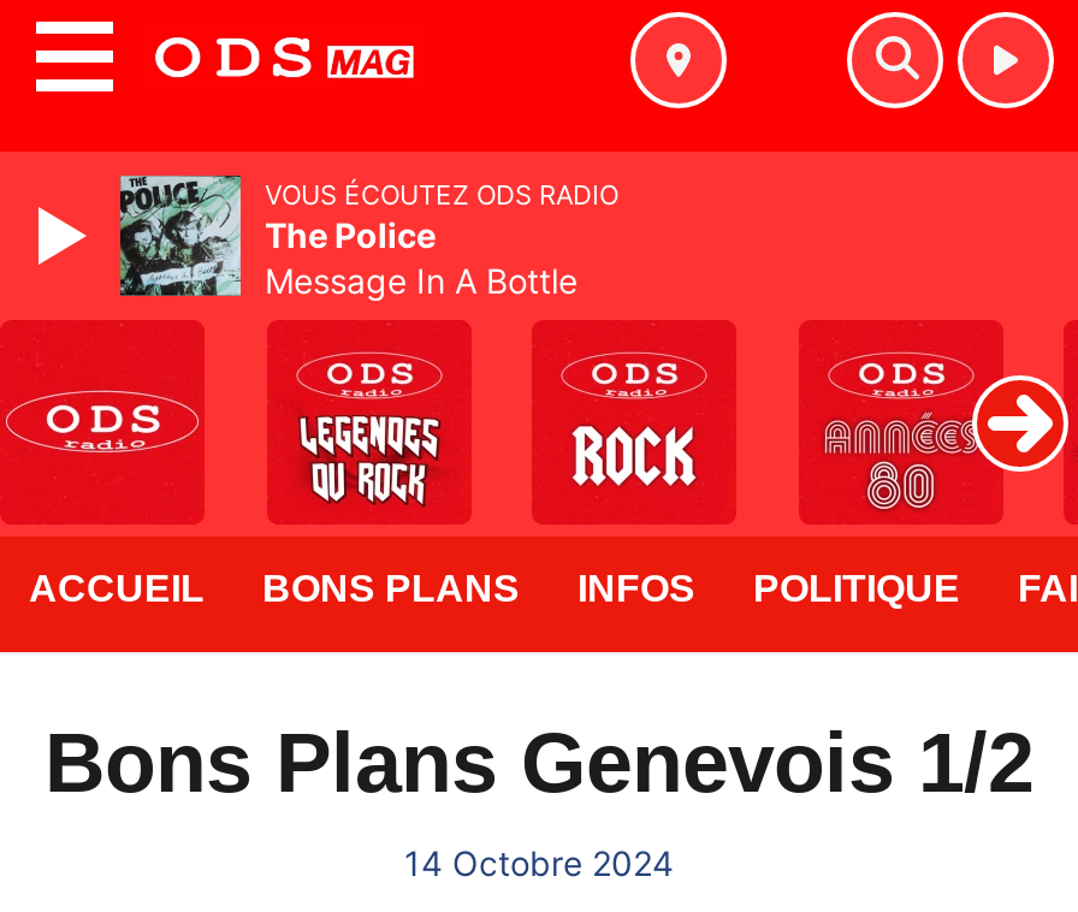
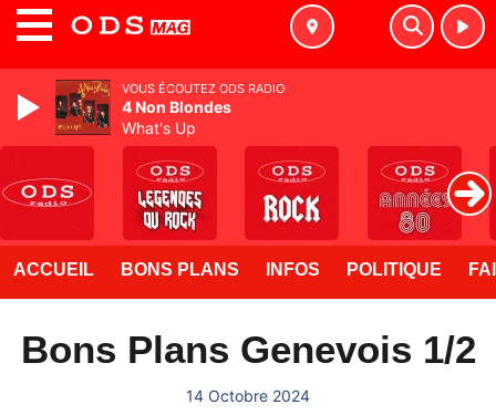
- [image]
- The Police
- Message In A Bottle
+ [image]
+ 4 Non Blondes
+ What's Up
